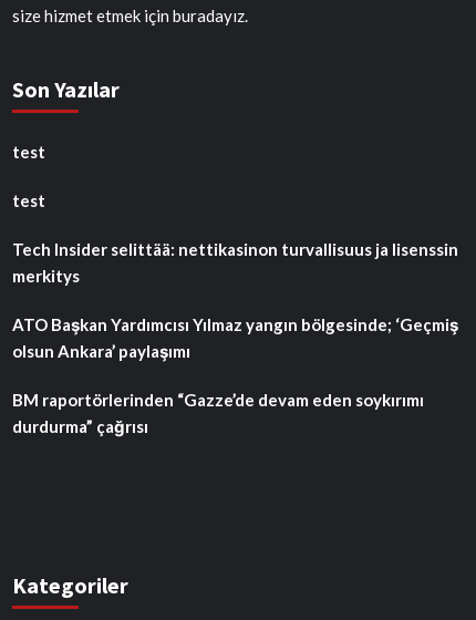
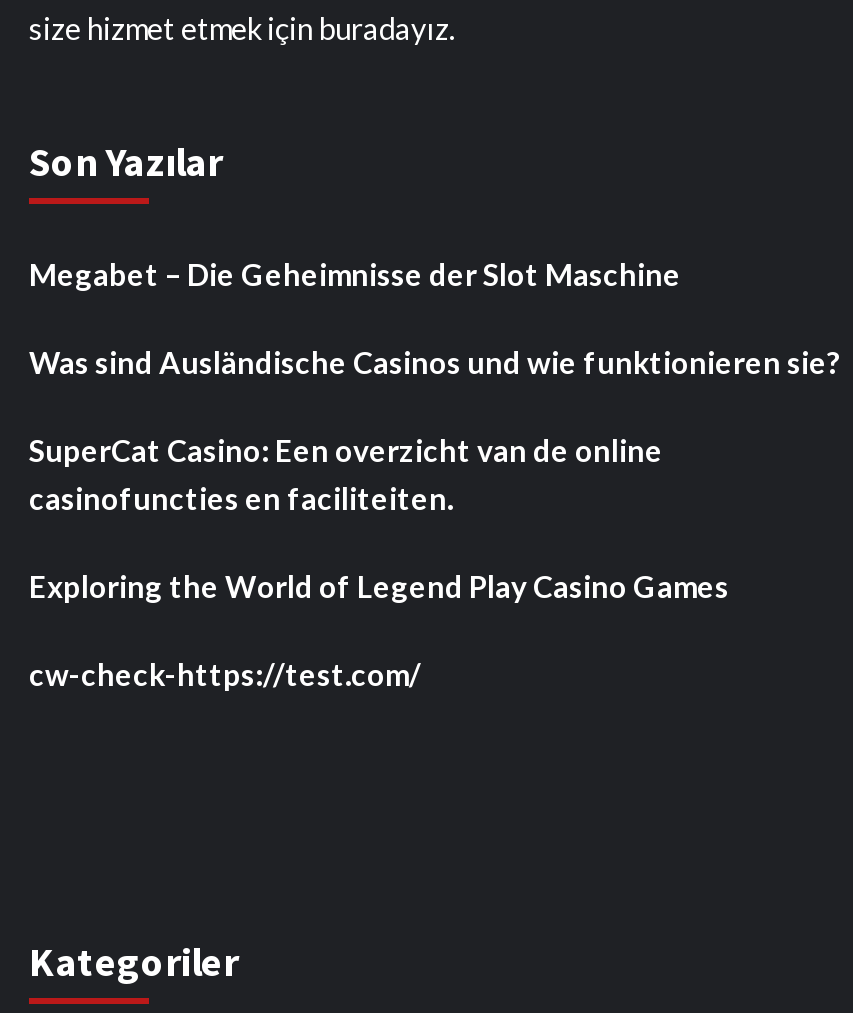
- test
+ Megabet – Die Geheimnisse der Slot Maschine

- test
+ Was sind Ausländische Casinos und wie funktionieren sie?

- Tech Insider selittää: nettikasinon turvallisuus ja lisenssin
- merkitys
+ SuperCat Casino: Een overzicht van de online
+ casinofuncties en faciliteiten.

- ATO Başkan Yardımcısı Yılmaz yangın bölgesinde; ‘Geçmiş
- olsun Ankara’ paylaşımı
+ Exploring the World of Legend Play Casino Games

- BM raportörlerinden “Gazze’de devam eden soykırımı
- durdurma” çağrısı
+ cw-check-https://test.com/
